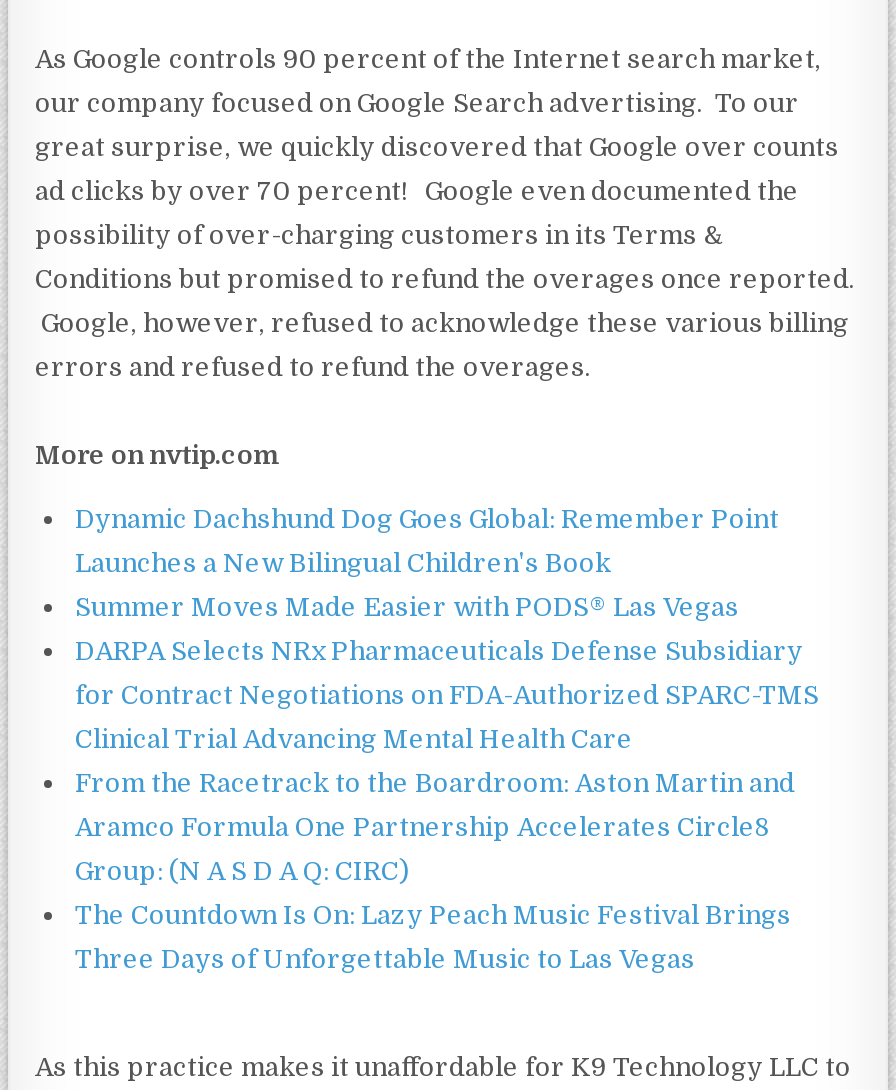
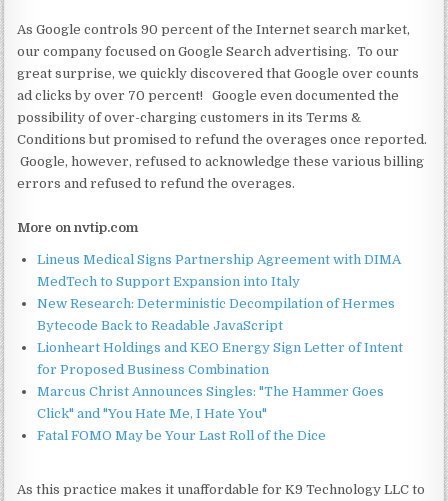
- Dynamic Dachshund Dog Goes Global: Remember Point
- Launches a New Bilingual Children's Book
- Summer Moves Made Easier with PODS® Las Vegas
- DARPA Selects NRx Pharmaceuticals Defense Subsidiary
- for Contract Negotiations on FDA-Authorized SPARC-TMS
- Clinical Trial Advancing Mental Health Care
- From the Racetrack to the Boardroom: Aston Martin and
- Aramco Formula One Partnership Accelerates Circle8
- Group: (N A S D A Q: CIRC)
- The Countdown Is On: Lazy Peach Music Festival Brings
- Three Days of Unforgettable Music to Las Vegas
+ Lineus Medical Signs Partnership Agreement with DIMA
+ MedTech to Support Expansion into Italy
+ New Research: Deterministic Decompilation of Hermes
+ Bytecode Back to Readable JavaScript
+ Lionheart Holdings and KEO Energy Sign Letter of Intent
+ for Proposed Business Combination
+ Marcus Christ Announces Singles: "The Hammer Goes
+ Click" and "You Hate Me, I Hate You"
+ Fatal FOMO May be Your Last Roll of the Dice
